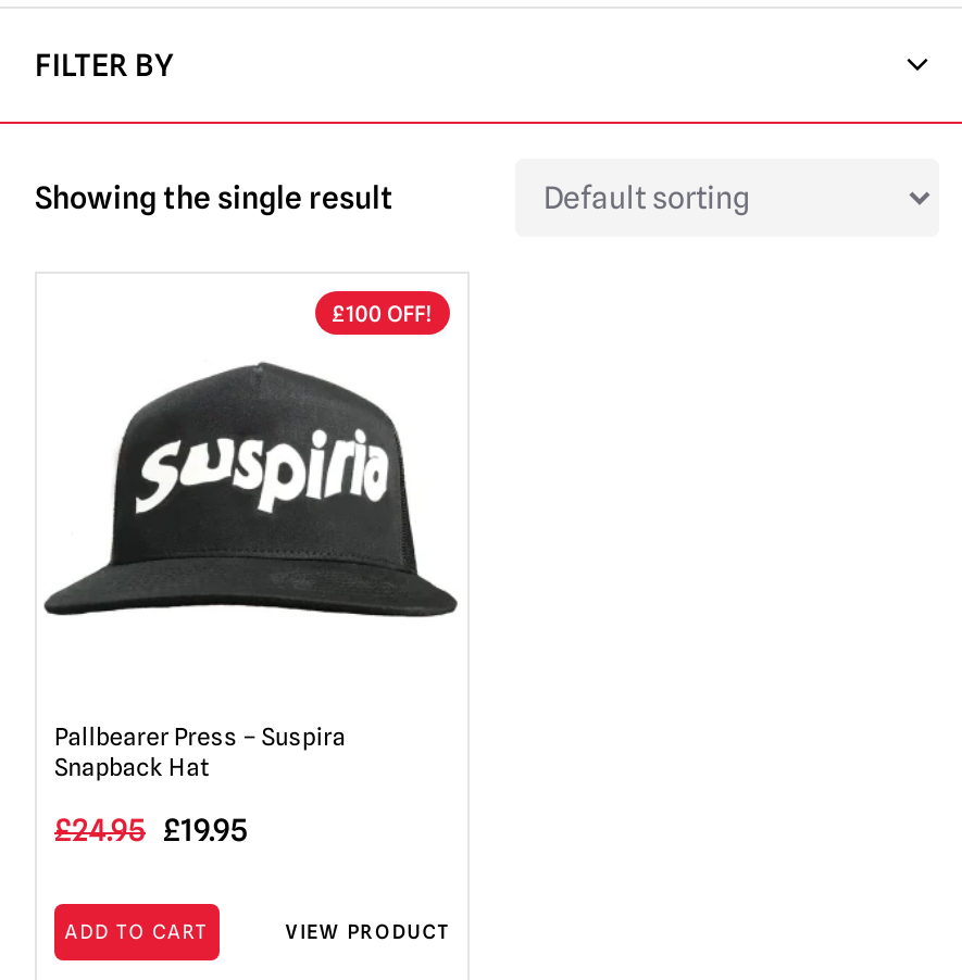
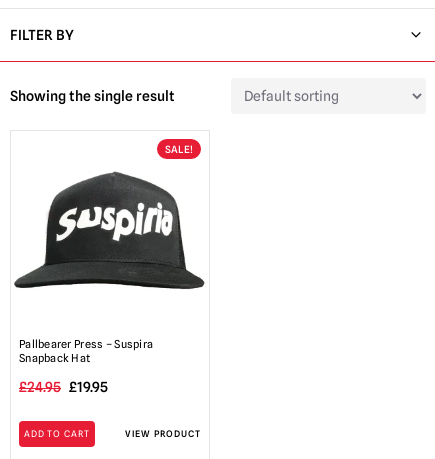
- £100 OFF!
+ SALE!
